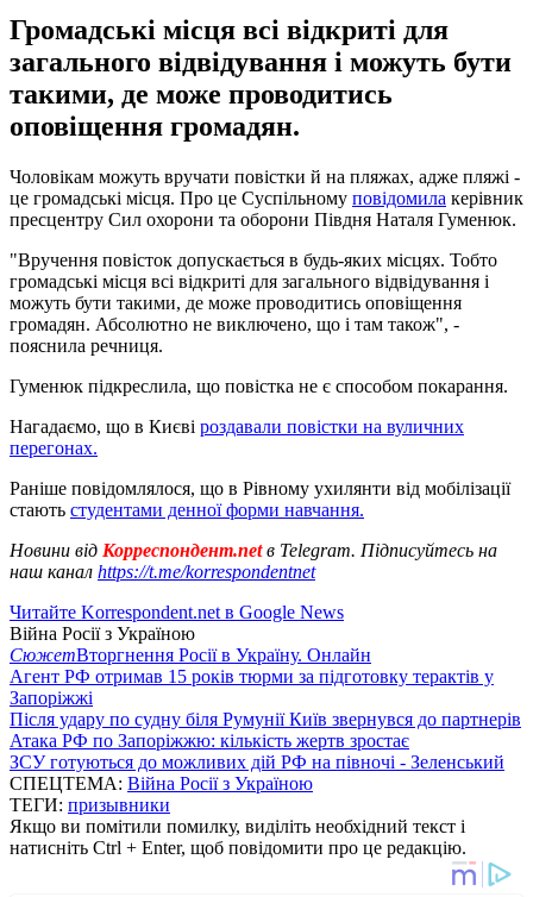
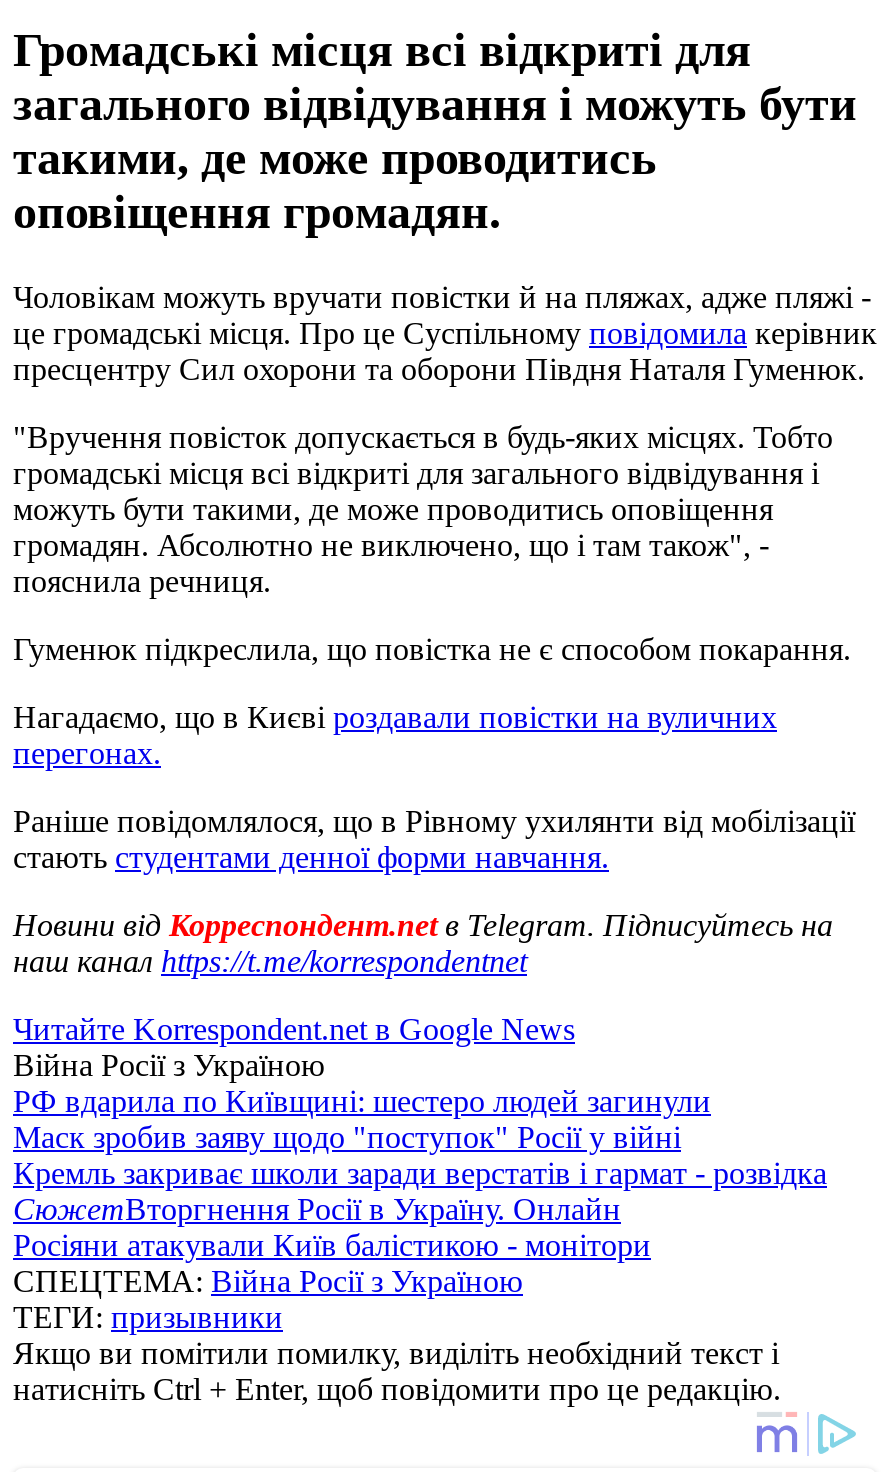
+ РФ вдарила по Київщині: шестеро людей загинули
+ Маск зробив заяву щодо "поступок" Росії у війні
+ Кремль закриває школи заради верстатів і гармат - розвідка

moved down: СюжетВторгнення Росії в Україну. Онлайн

- Агент РФ отримав 15 років тюрми за підготовку терактів у
- Запоріжжі
- Після удару по судну біля Румунії Київ звернувся до партнерів
- Атака РФ по Запоріжжю: кількість жертв зростає
- ЗСУ готуються до можливих дій РФ на півночі - Зеленський
+ Росіяни атакували Київ балістикою - монітори
